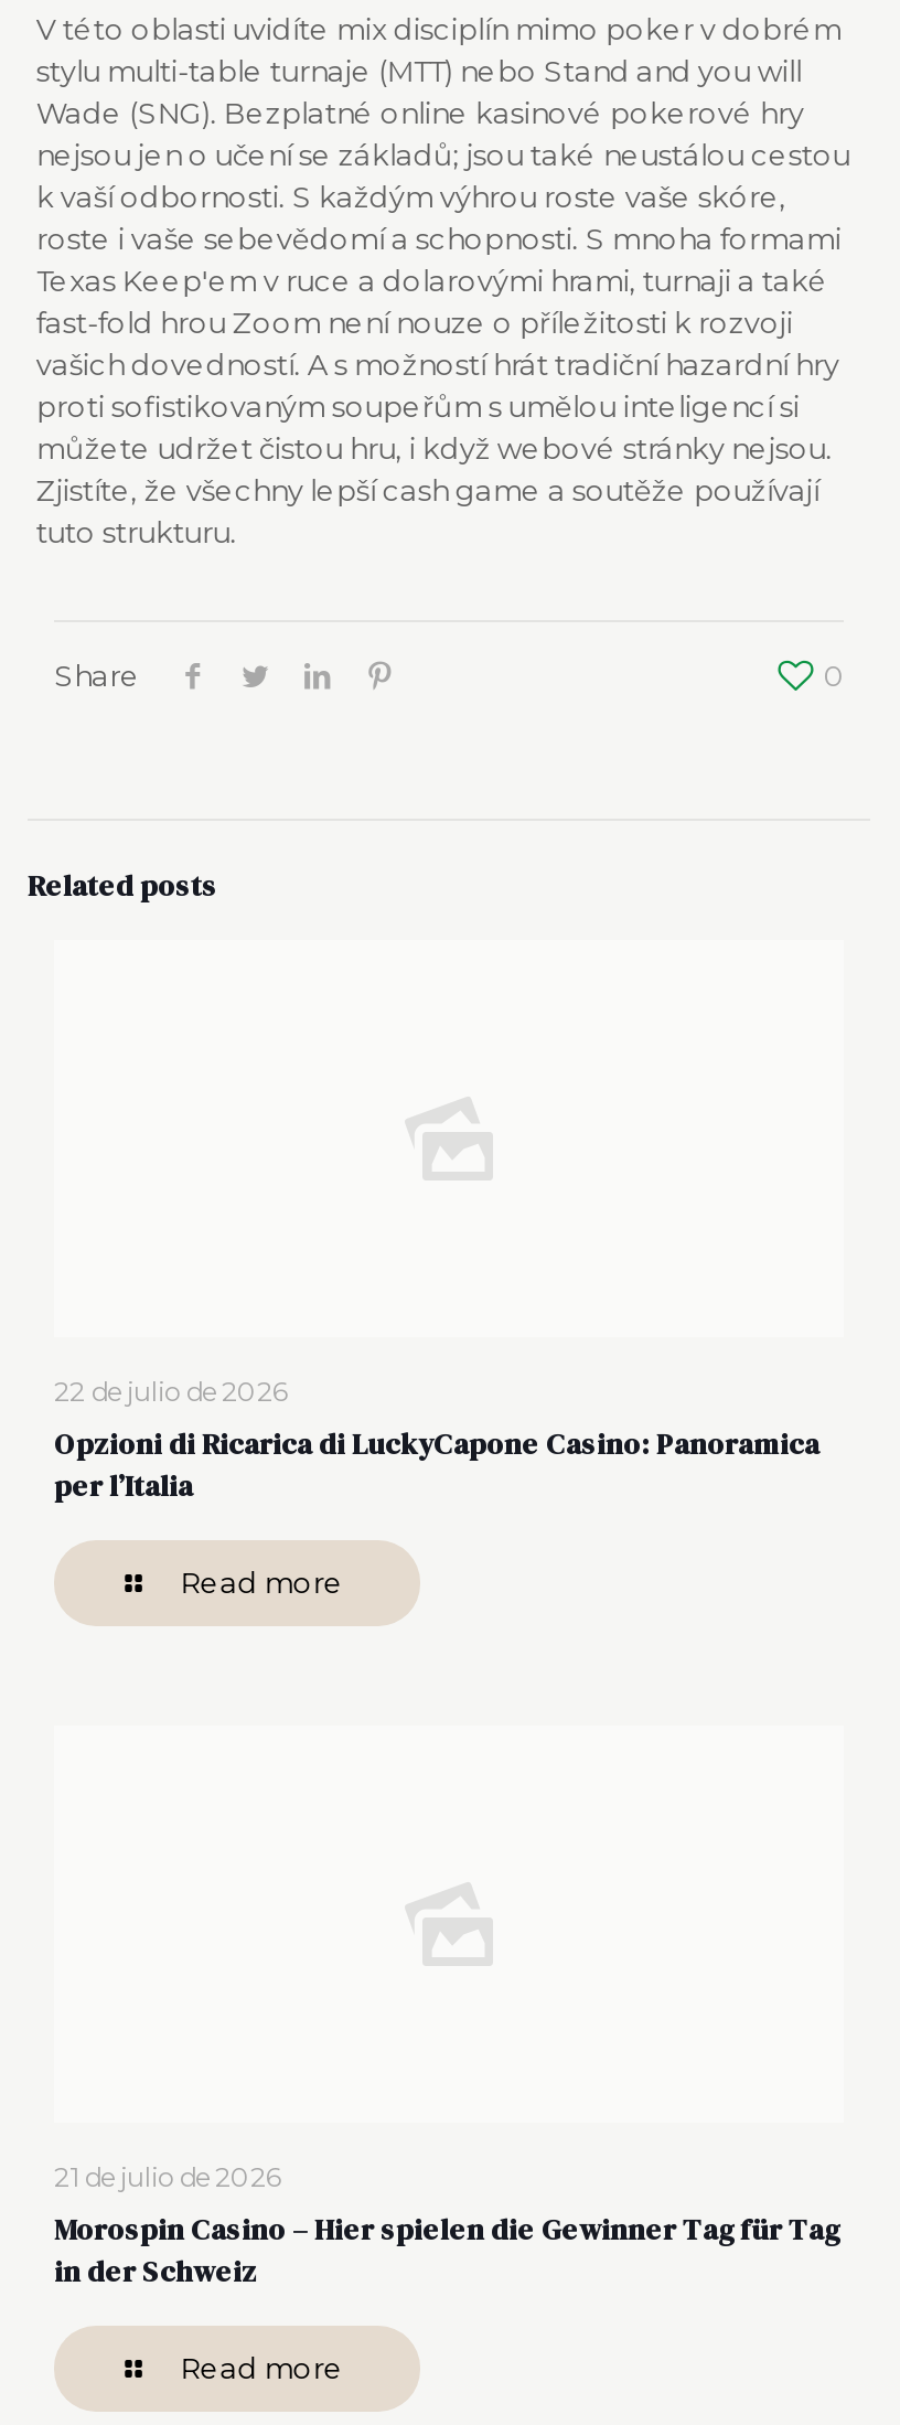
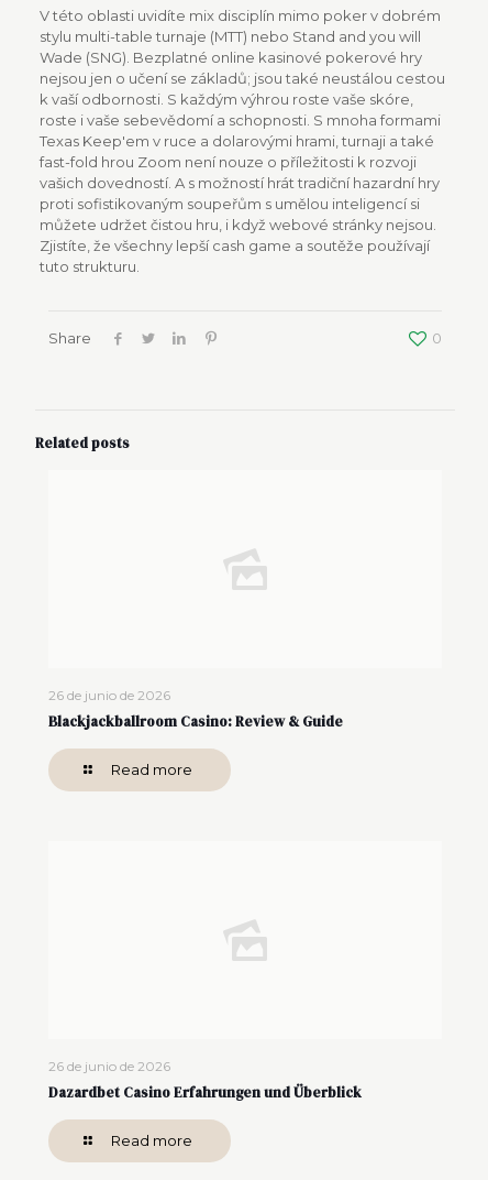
- 22 de julio de 2026
+ 26 de junio de 2026

- Opzioni di Ricarica di LuckyCapone Casino: Panoramica
- per l’Italia
+ Blackjackballroom Casino: Review & Guide

- 21 de julio de 2026
+ 26 de junio de 2026

- Morospin Casino – Hier spielen die Gewinner Tag für Tag
- in der Schweiz
+ Dazardbet Casino Erfahrungen und Überblick
